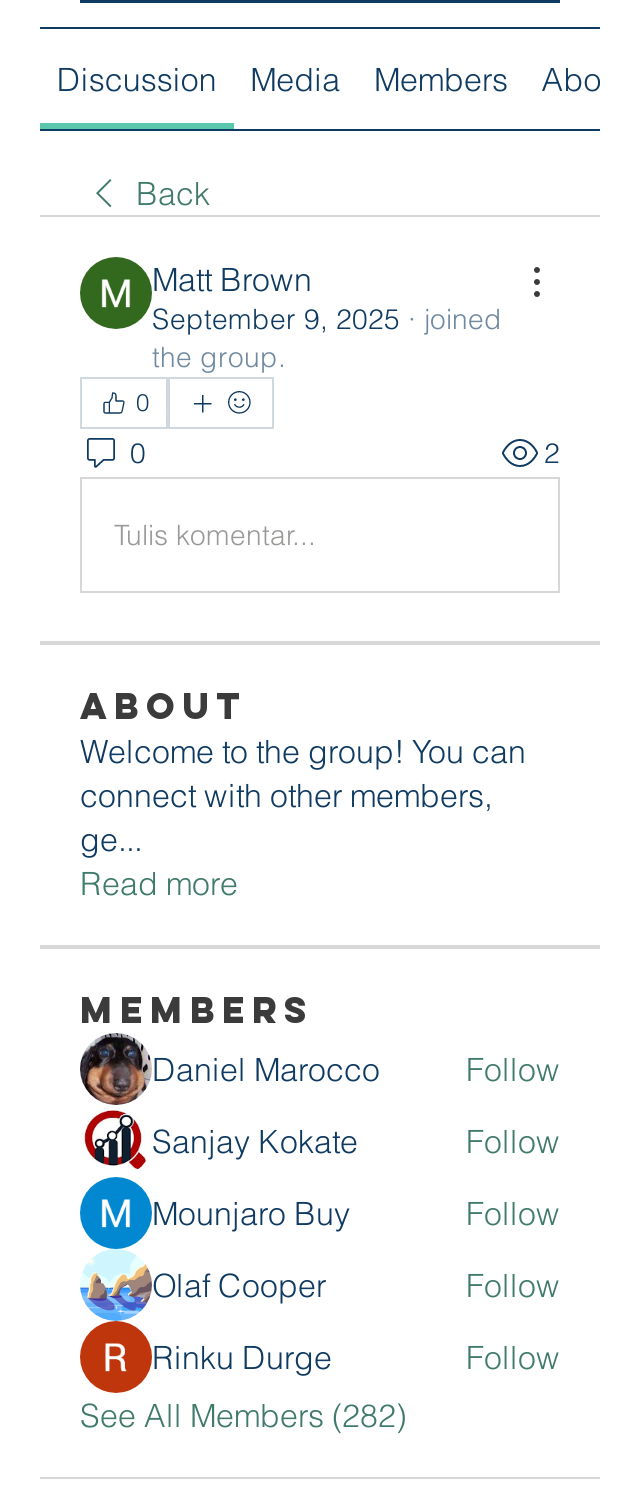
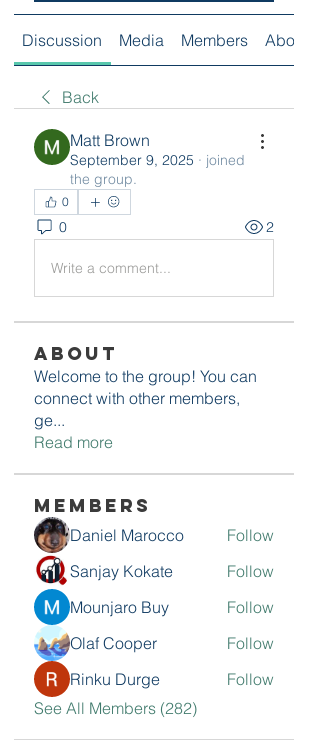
- Tulis komentar...
+ Write a comment...
